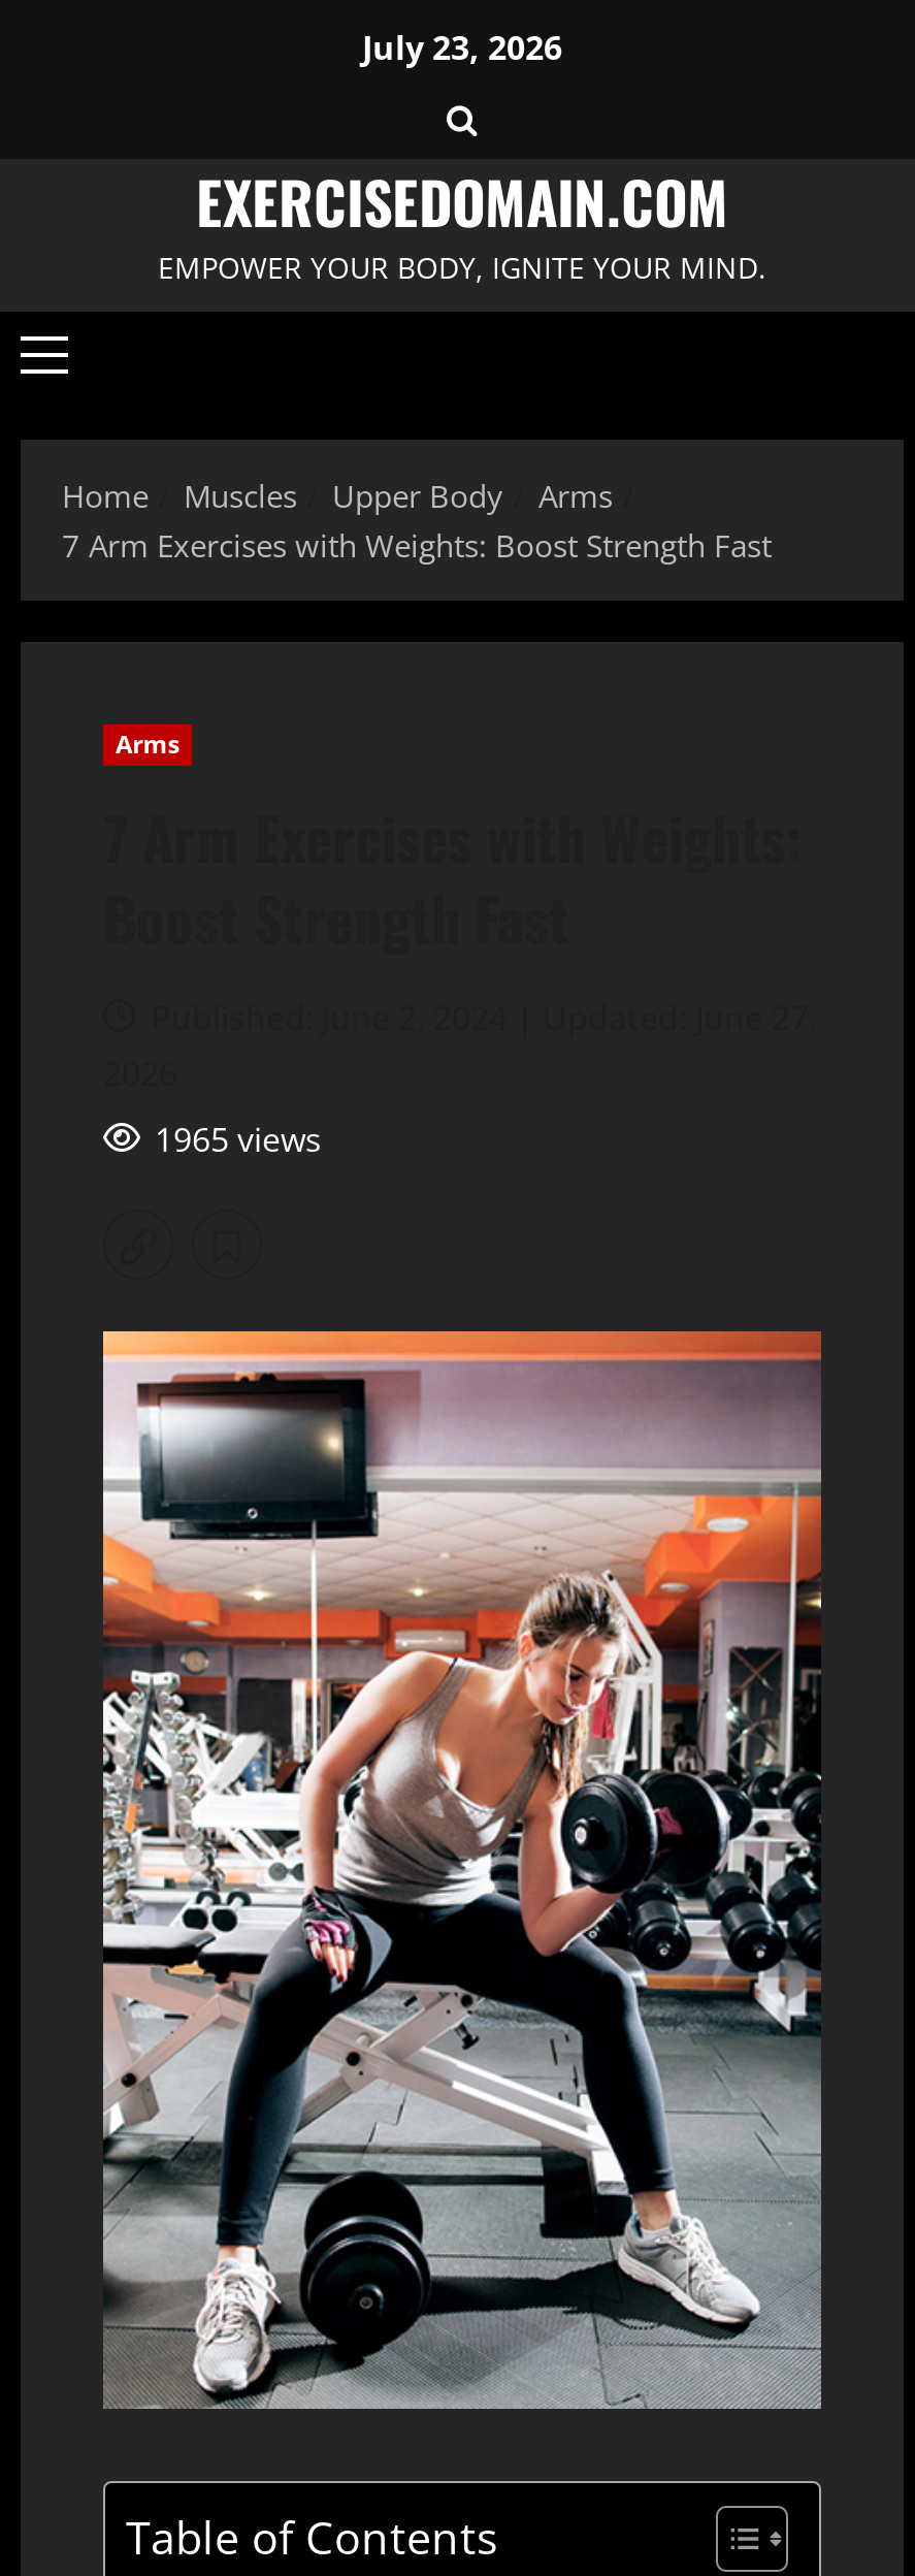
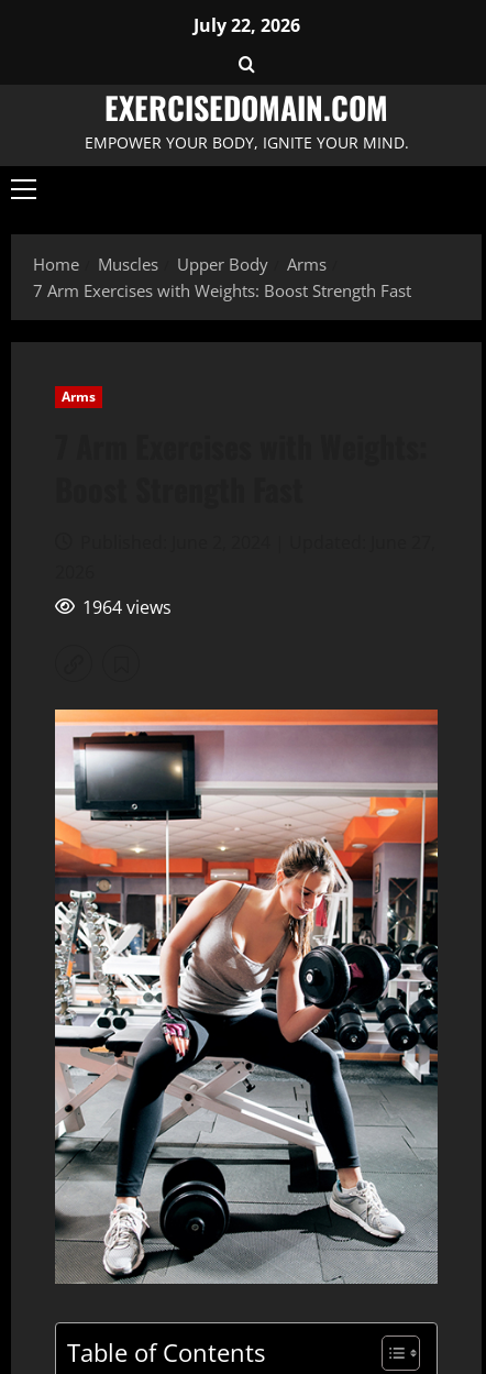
- July 23, 2026
+ July 22, 2026

- 1965 views
+ 1964 views
